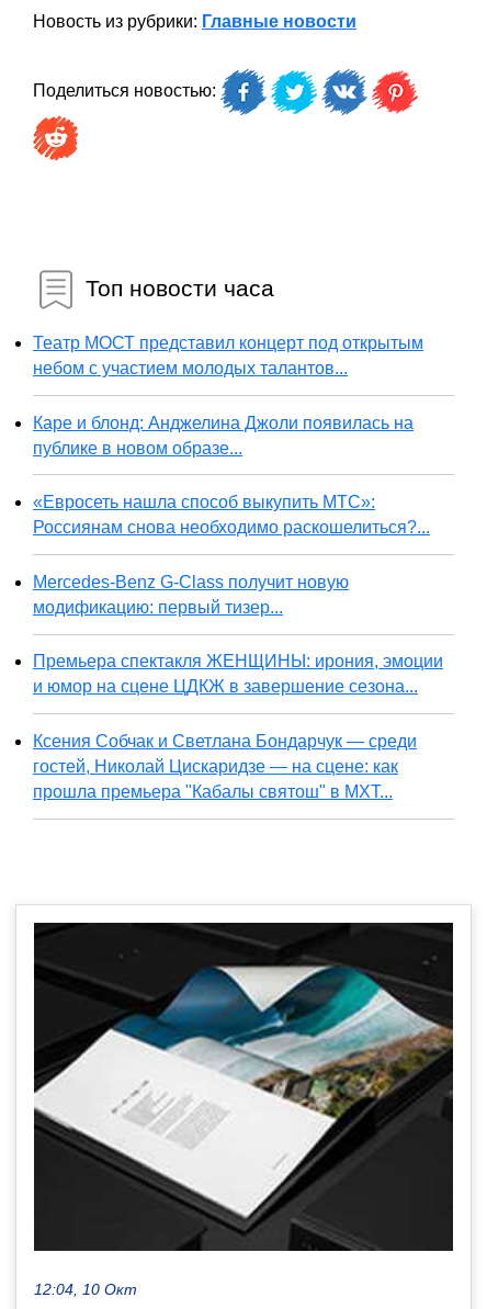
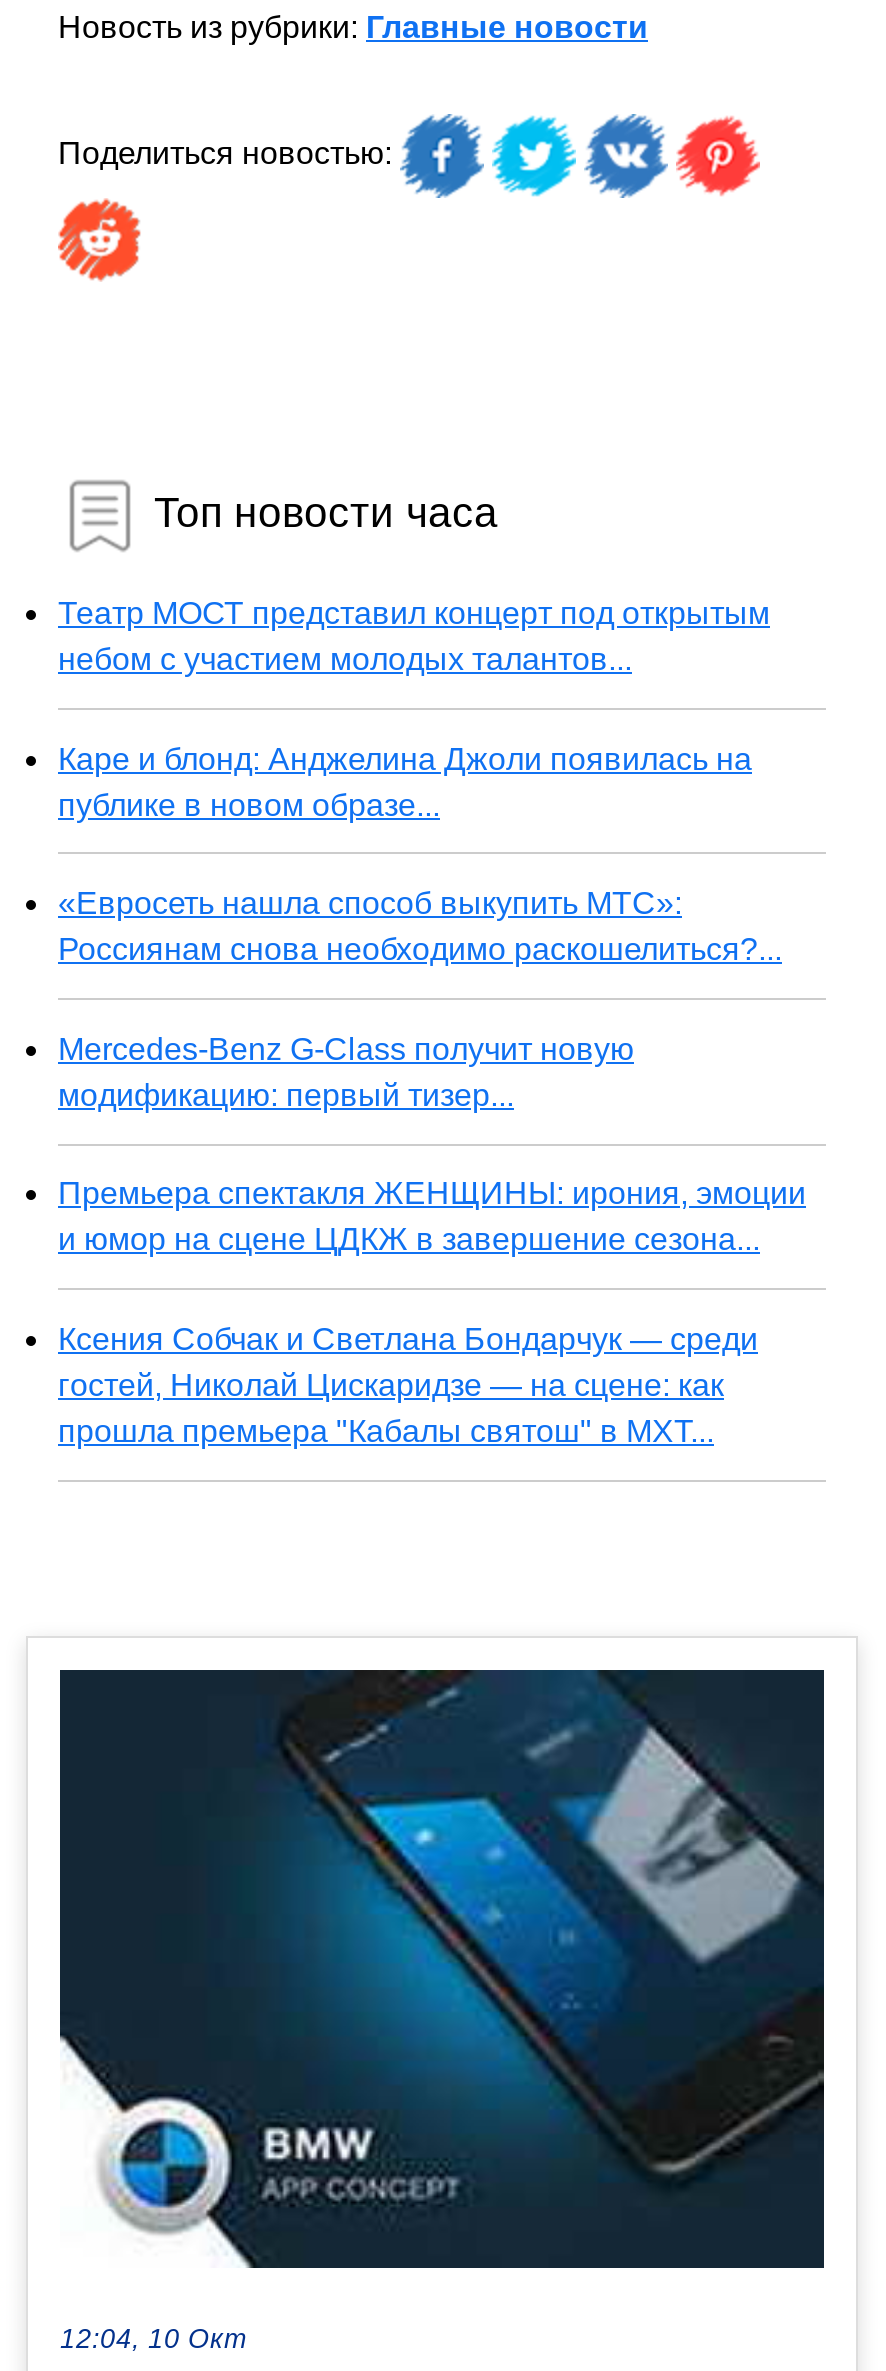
- [image]
+ [image]
